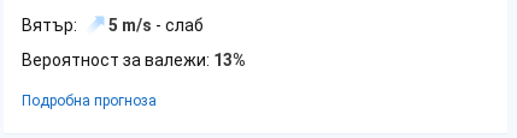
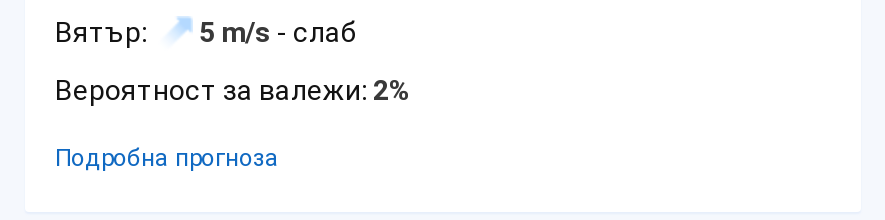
- Вероятност за валежи: 13%
+ Вероятност за валежи: 2%
